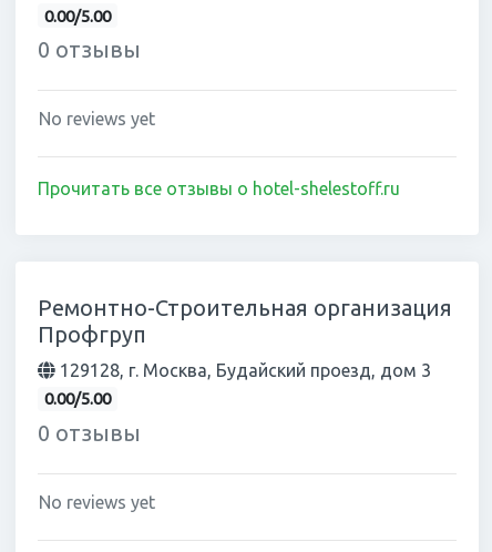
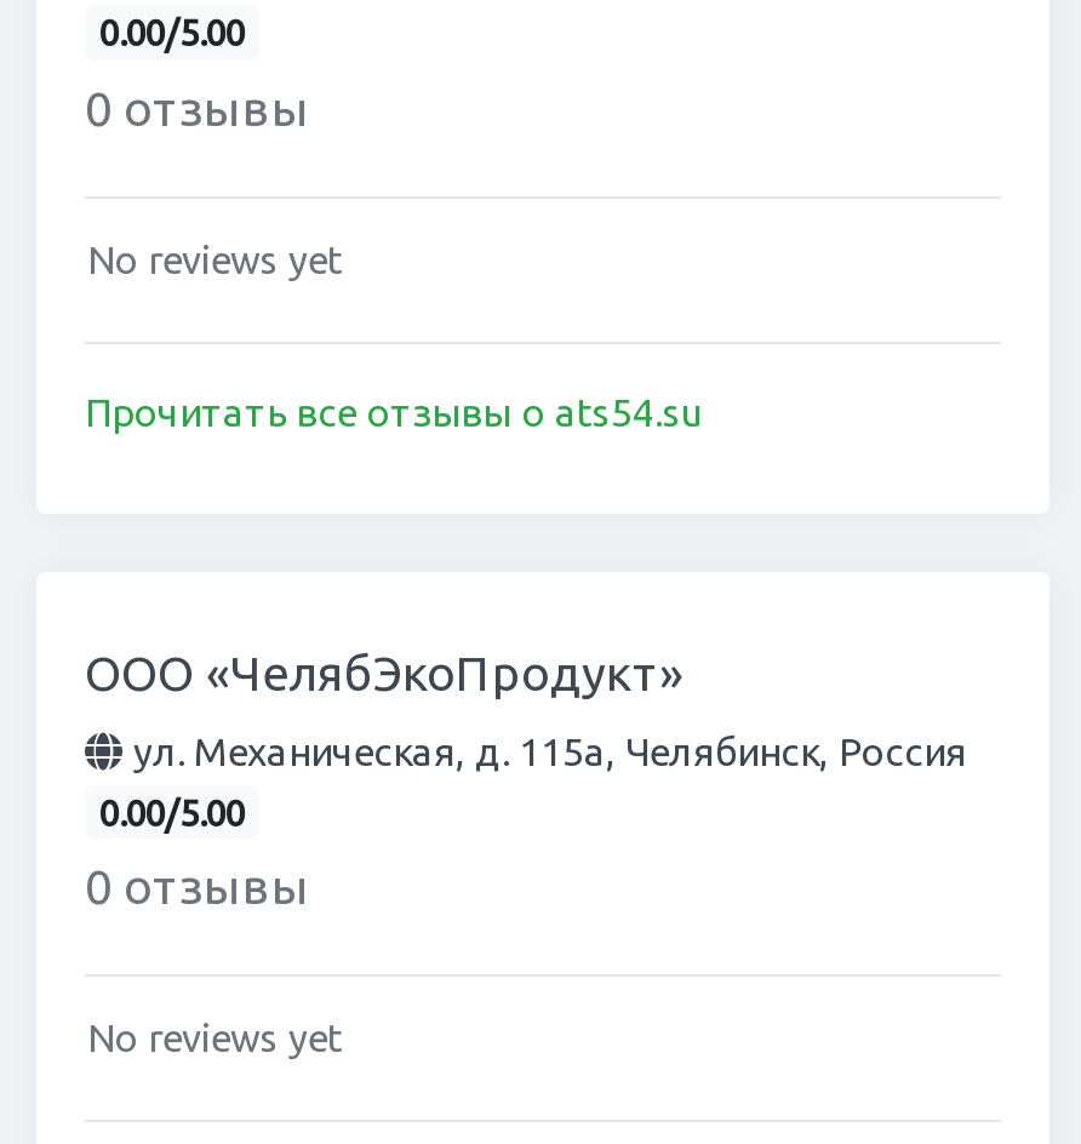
- Прочитать все отзывы о hotel-shelestoff.ru
+ Прочитать все отзывы о ats54.su

- Ремонтно-Строительная организация
- Профгруп
+ ООО «ЧелябЭкоПродукт»

- 129128, г. Москва, Будайский проезд, дом 3
+ ул. Механическая, д. 115а, Челябинск, Россия
